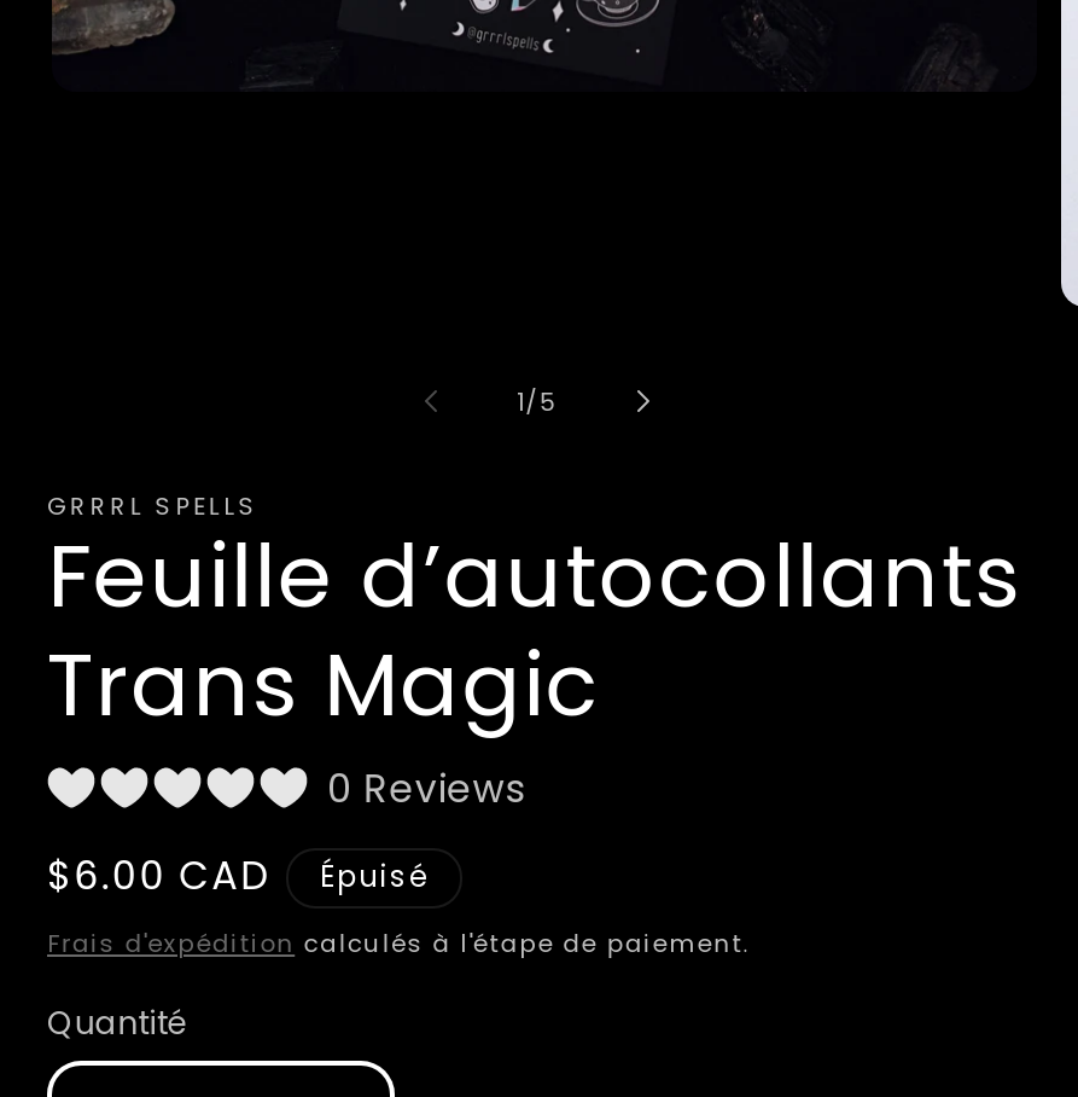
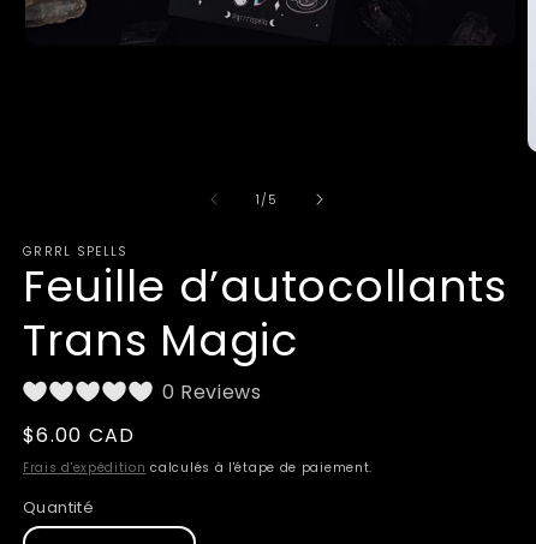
- Épuisé
